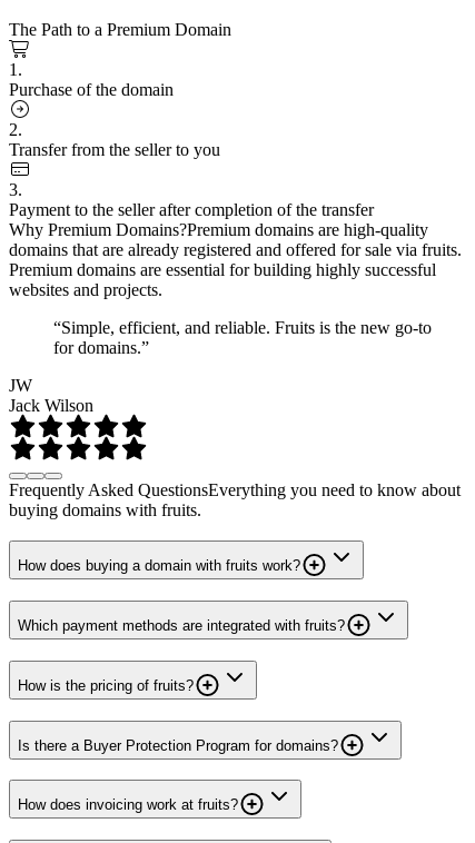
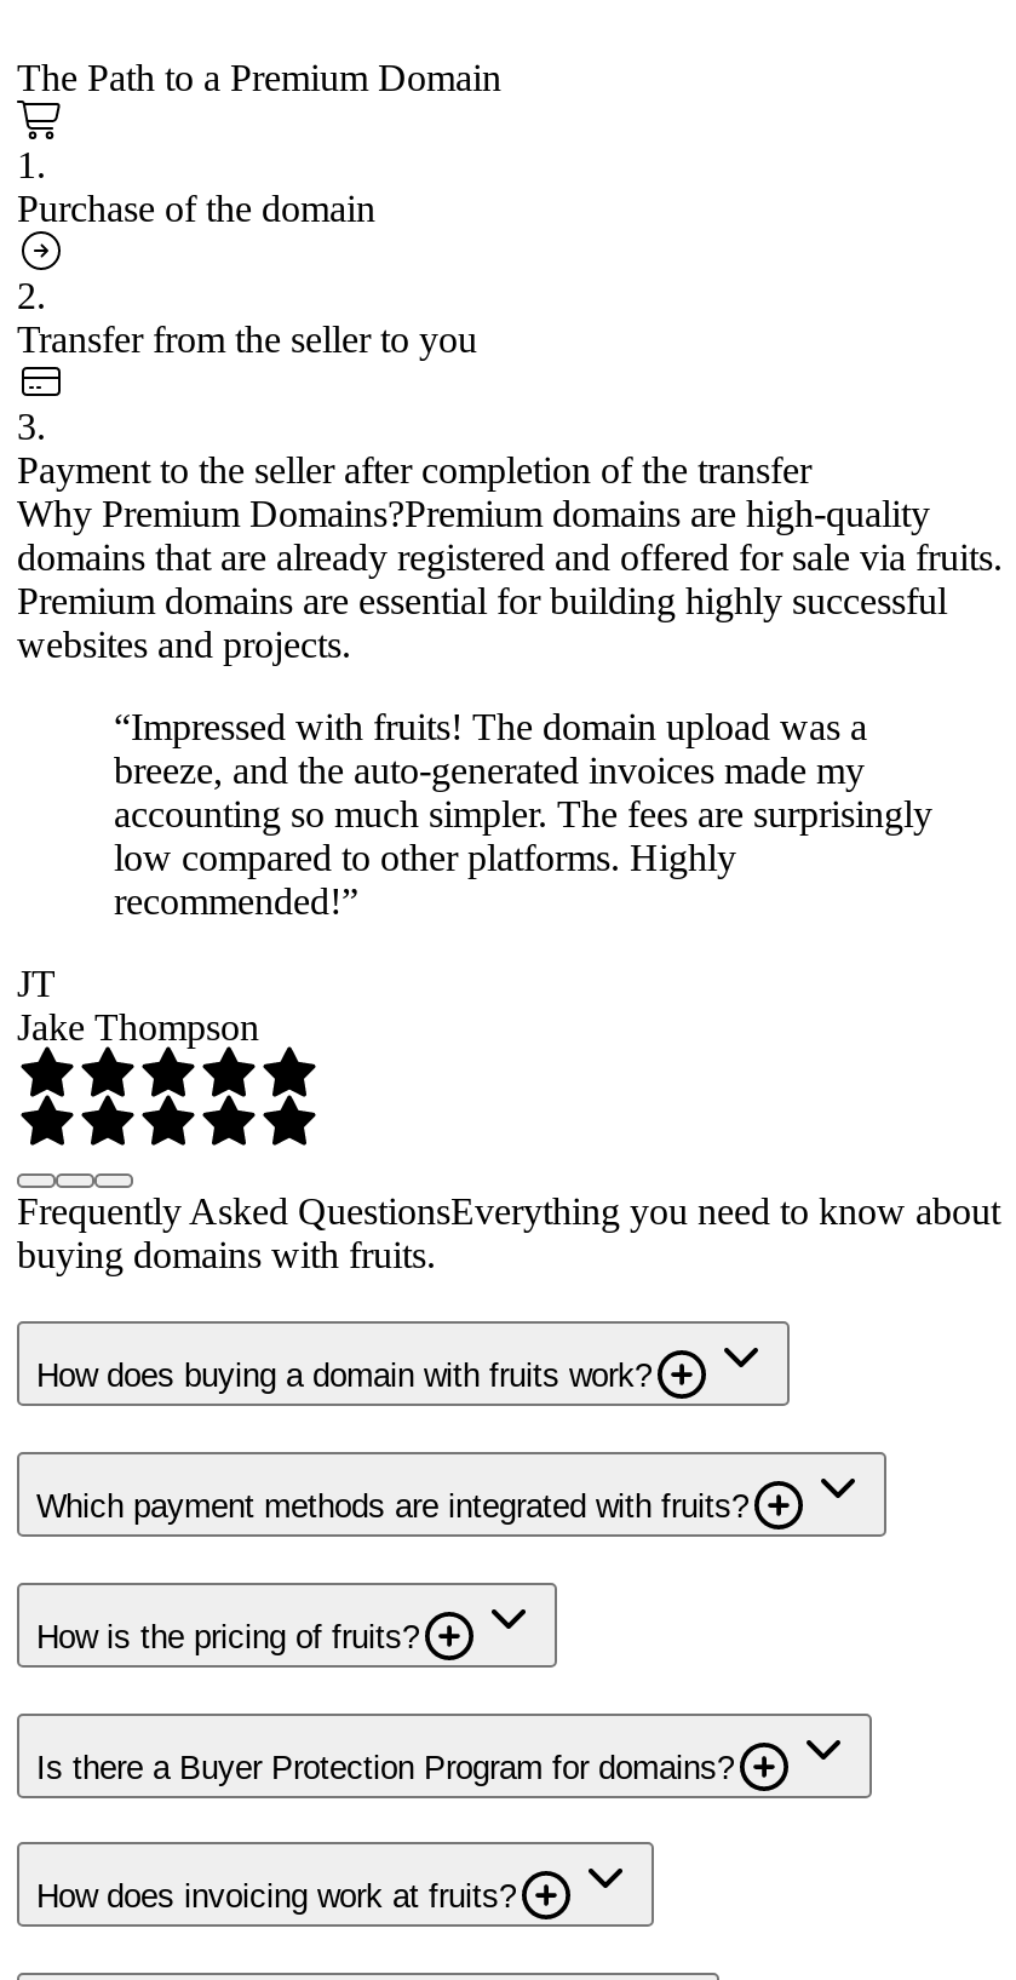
- “Simple, efficient, and reliable. Fruits is the new go-to
- for domains.”
+ “Impressed with fruits! The domain upload was a
+ breeze, and the auto-generated invoices made my
+ accounting so much simpler. The fees are surprisingly
+ low compared to other platforms. Highly
+ recommended!”

- JW
- Jack Wilson
+ JT
+ Jake Thompson
